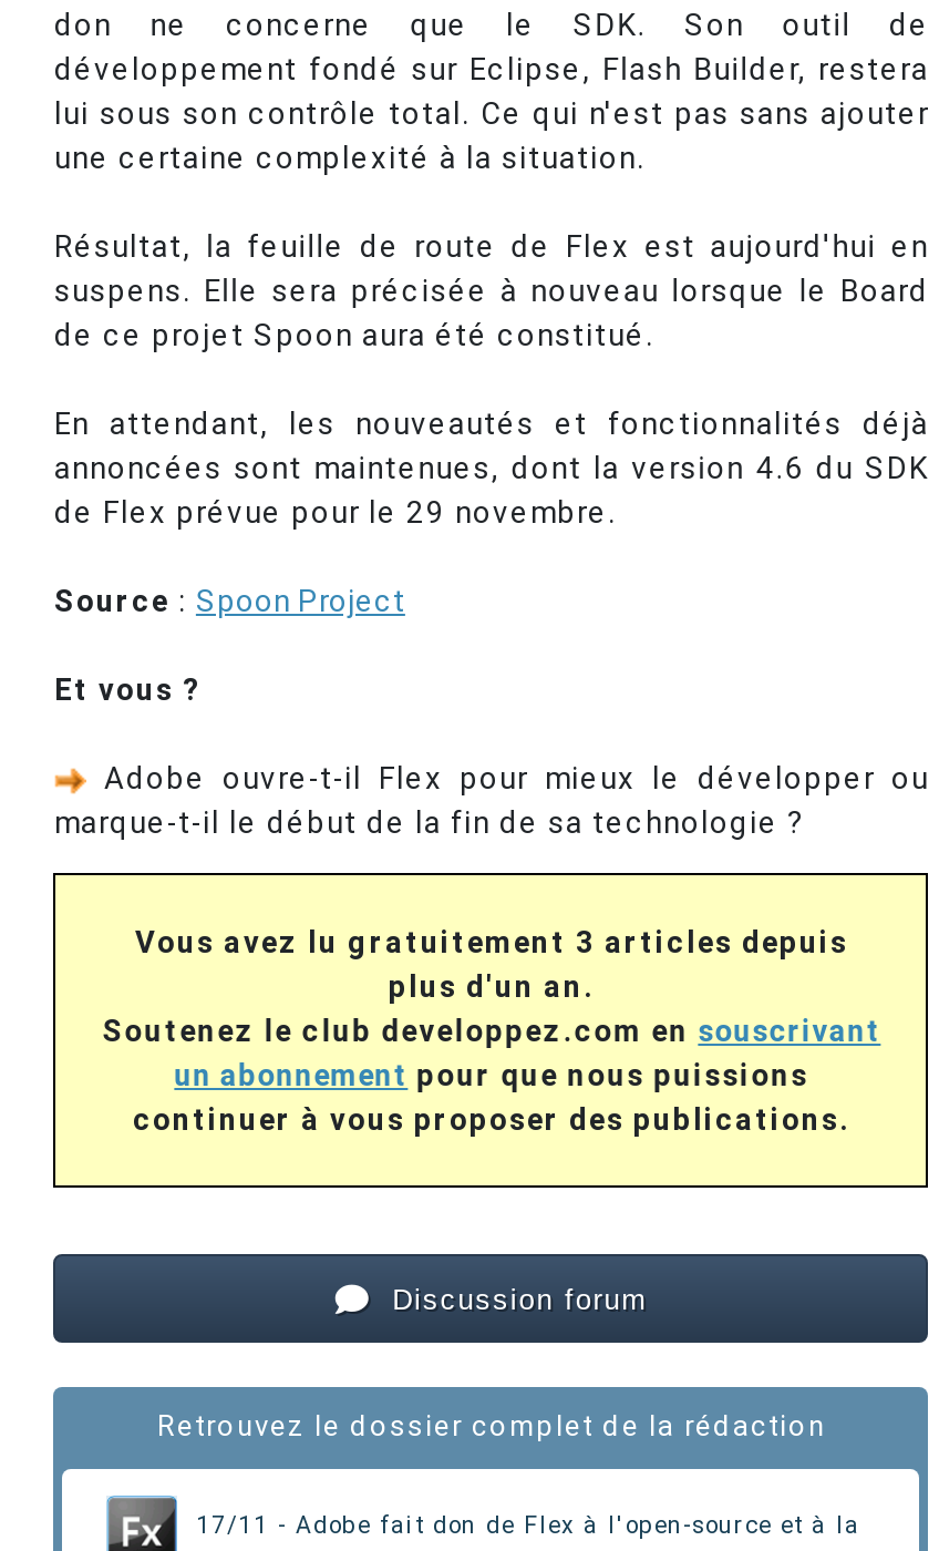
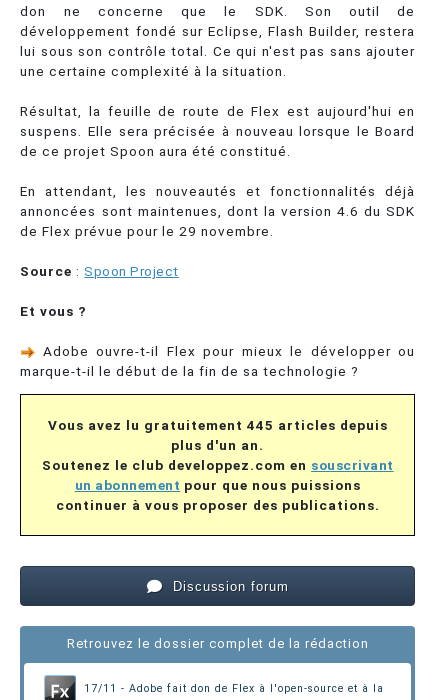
- Vous avez lu gratuitement 3 articles depuis
+ Vous avez lu gratuitement 445 articles depuis
